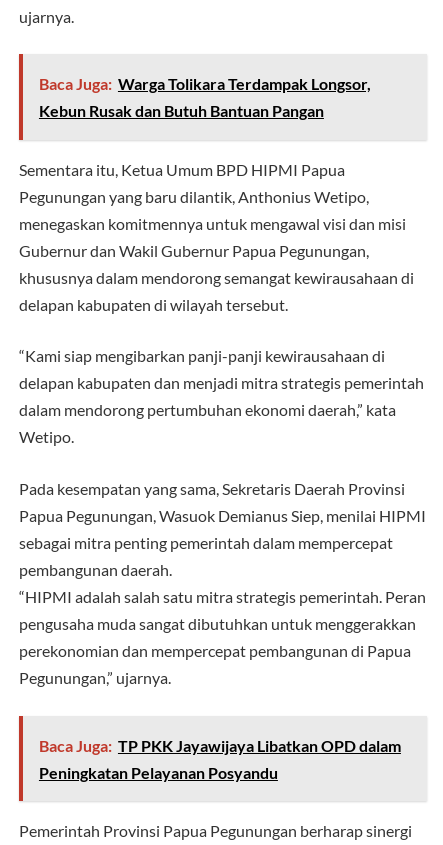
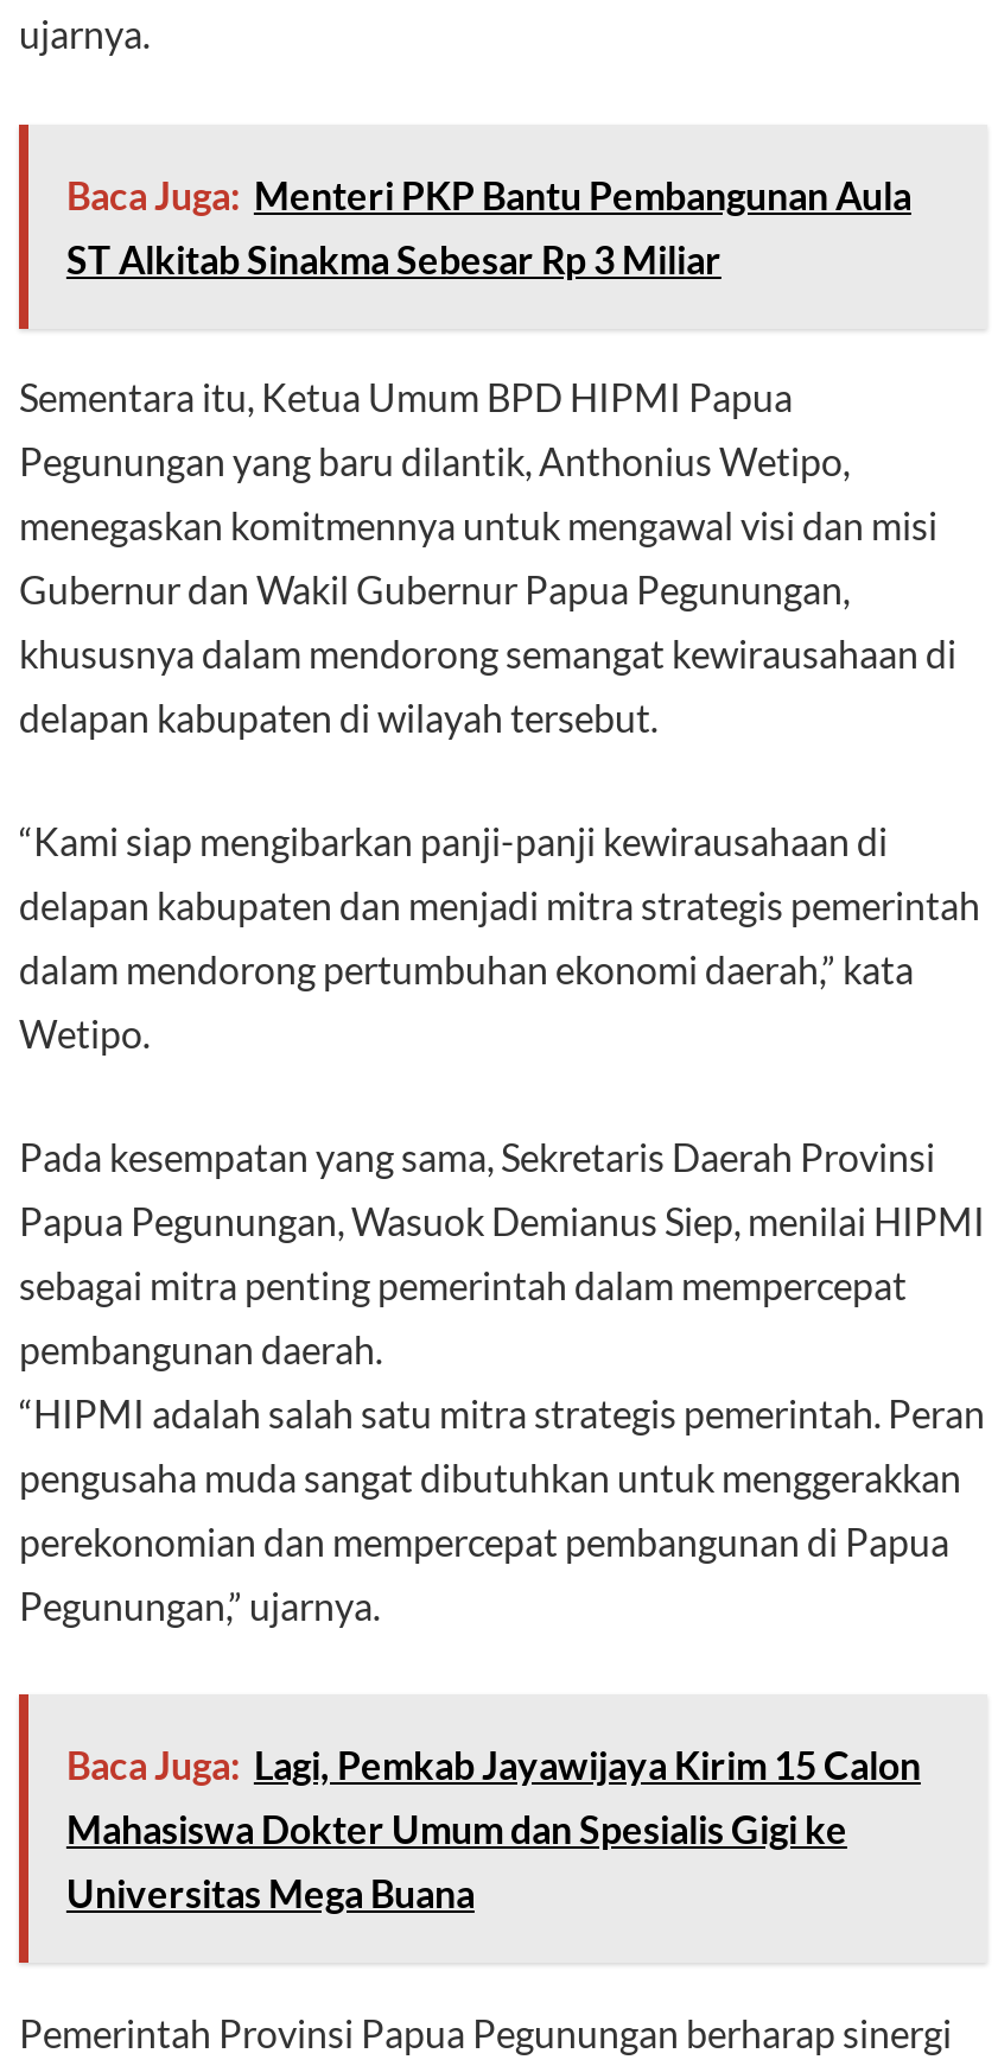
- Baca Juga: Warga Tolikara Terdampak Longsor,
- Kebun Rusak dan Butuh Bantuan Pangan
+ Baca Juga: Menteri PKP Bantu Pembangunan Aula
+ ST Alkitab Sinakma Sebesar Rp 3 Miliar

- Baca Juga: TP PKK Jayawijaya Libatkan OPD dalam
- Peningkatan Pelayanan Posyandu
+ Baca Juga: Lagi, Pemkab Jayawijaya Kirim 15 Calon
+ Mahasiswa Dokter Umum dan Spesialis Gigi ke
+ Universitas Mega Buana
